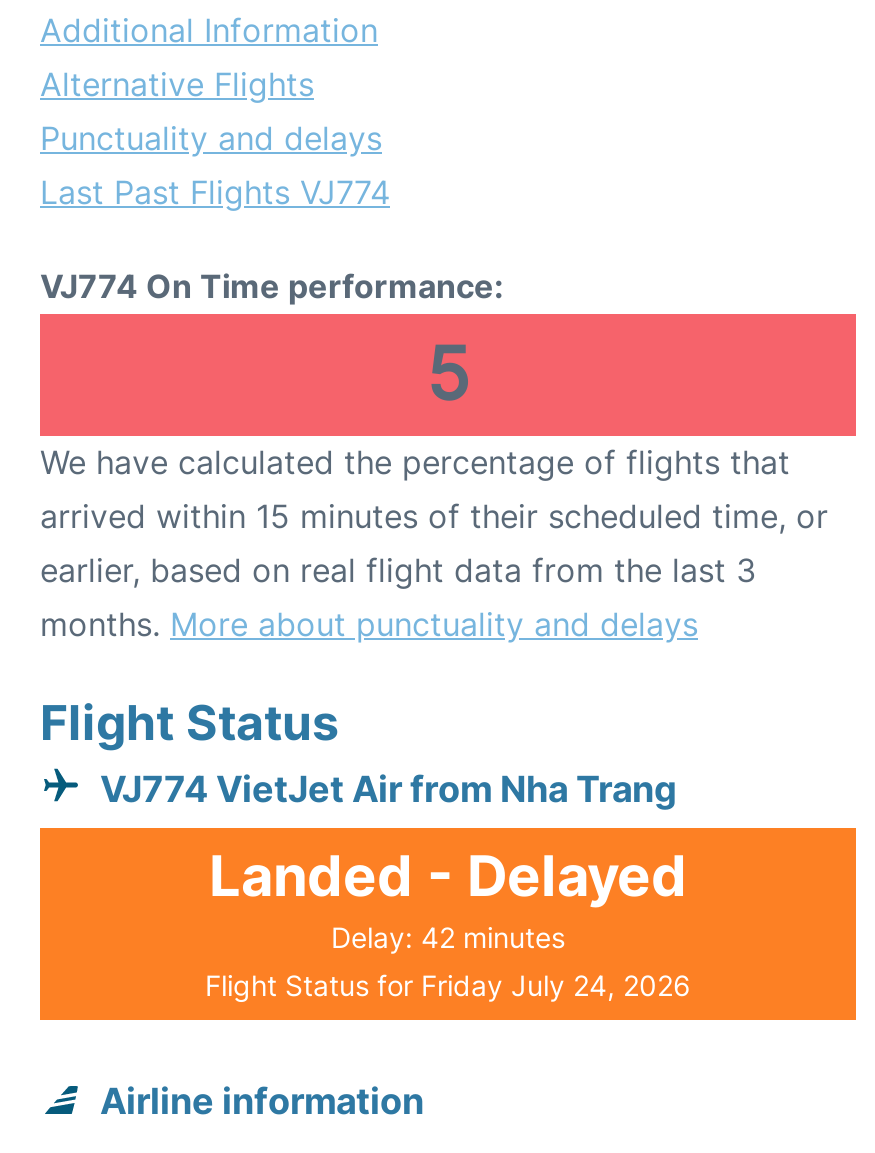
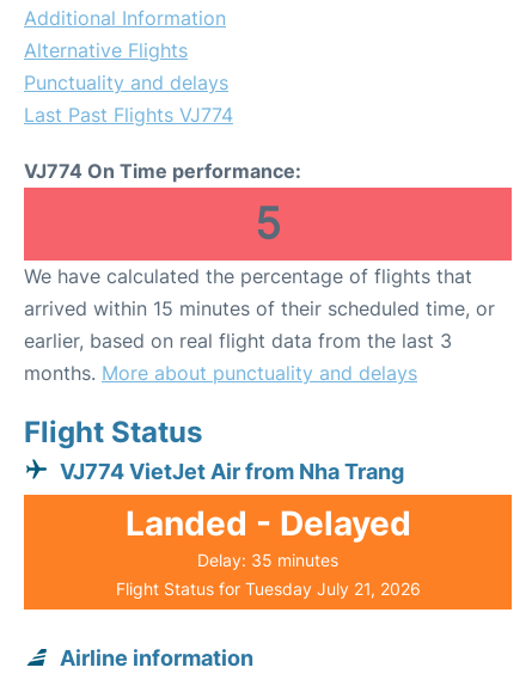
- Delay: 42 minutes
+ Delay: 35 minutes

- Flight Status for Friday July 24, 2026
+ Flight Status for Tuesday July 21, 2026
